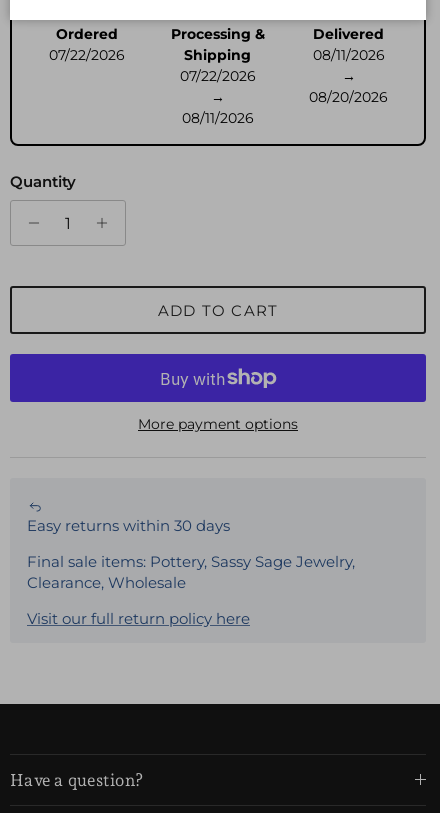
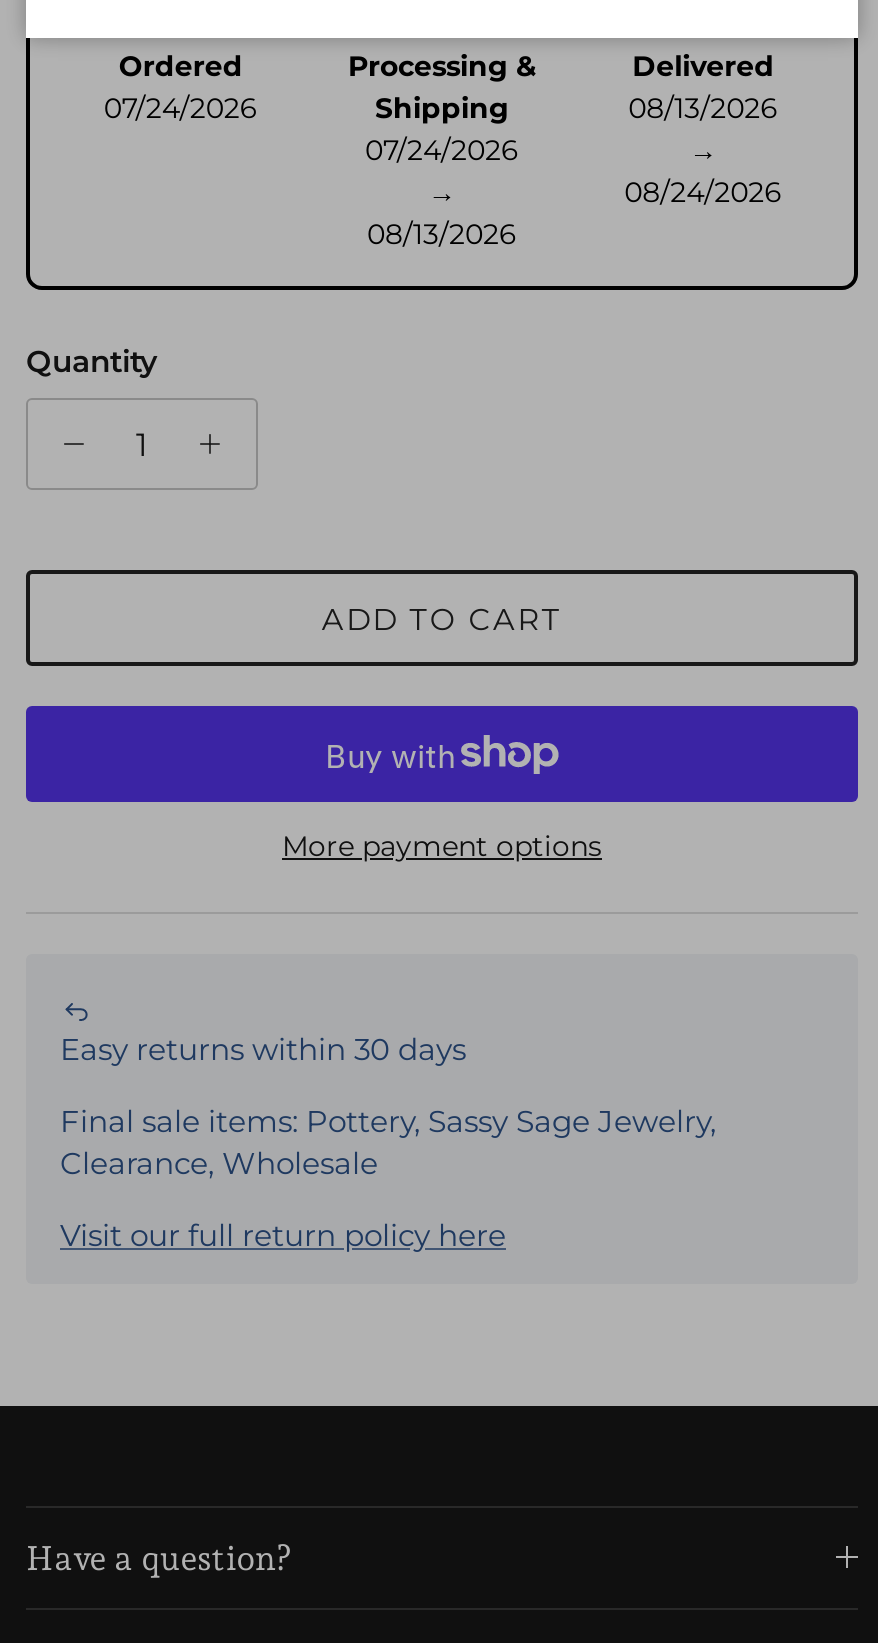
- 07/22/2026
+ 07/24/2026

- 08/11/2026
+ 08/13/2026

- 07/22/2026
+ 07/24/2026

- 08/20/2026
+ 08/24/2026

- 08/11/2026
+ 08/13/2026
